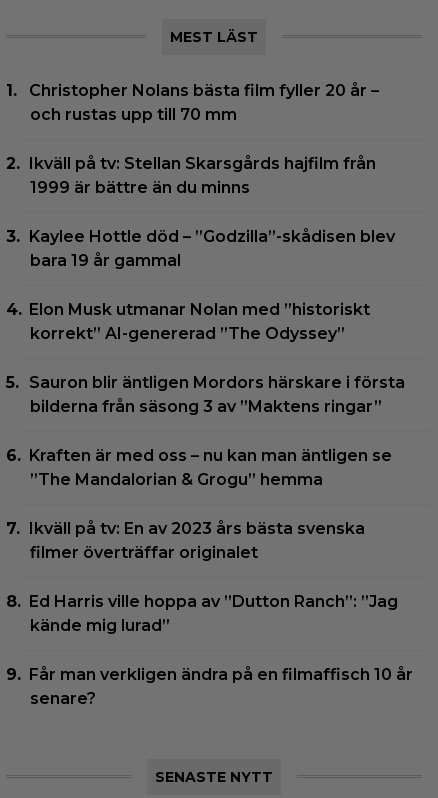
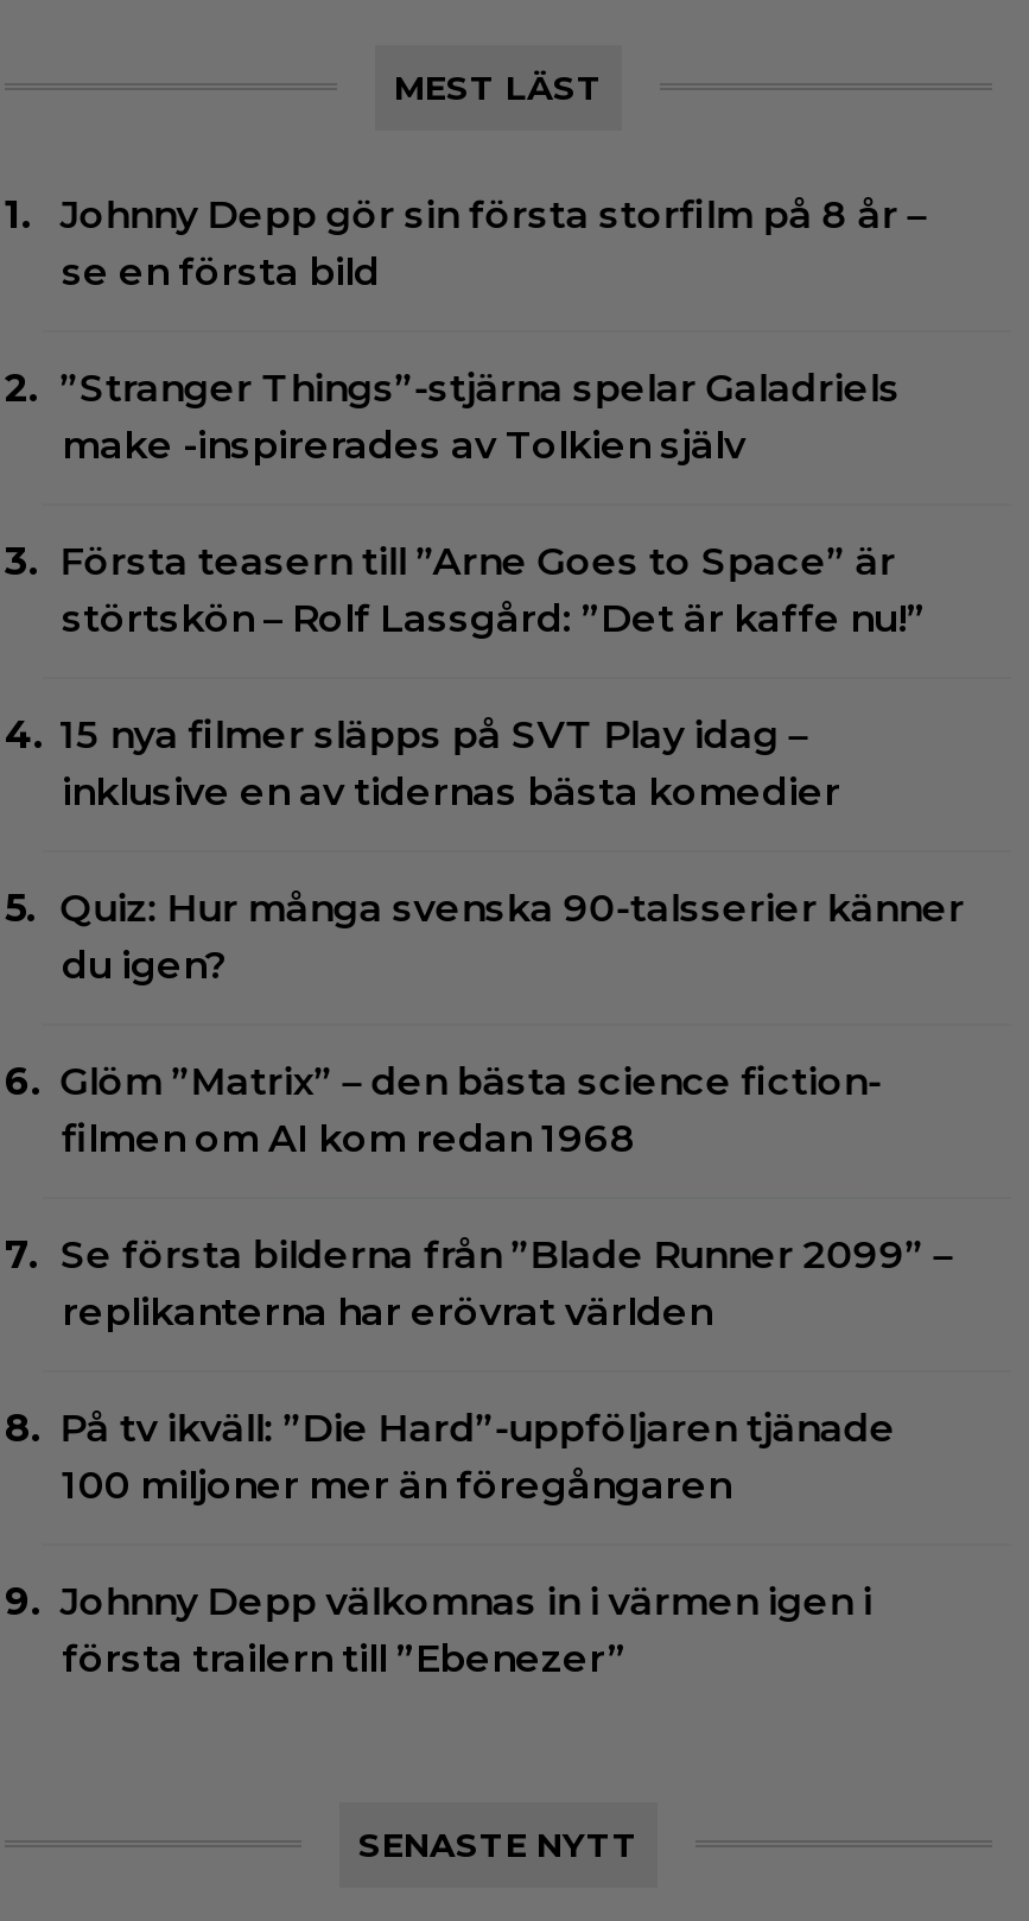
- Christopher Nolans bästa film fyller 20 år –
- och rustas upp till 70 mm
+ Johnny Depp gör sin första storfilm på 8 år –
+ se en första bild

- Ikväll på tv: Stellan Skarsgårds hajfilm från
- 1999 är bättre än du minns
+ ”Stranger Things”-stjärna spelar Galadriels
+ make -inspirerades av Tolkien själv

- Kaylee Hottle död – ”Godzilla”-skådisen blev
- bara 19 år gammal
+ Första teasern till ”Arne Goes to Space” är
+ störtskön – Rolf Lassgård: ”Det är kaffe nu!”

- Elon Musk utmanar Nolan med ”historiskt
- korrekt” AI-genererad ”The Odyssey”
+ 15 nya filmer släpps på SVT Play idag –
+ inklusive en av tidernas bästa komedier

- Sauron blir äntligen Mordors härskare i första
- bilderna från säsong 3 av ”Maktens ringar”
+ Quiz: Hur många svenska 90-talsserier känner
+ du igen?

- Kraften är med oss – nu kan man äntligen se
- ”The Mandalorian & Grogu” hemma
+ Glöm ”Matrix” – den bästa science fiction-
+ filmen om AI kom redan 1968

- Ikväll på tv: En av 2023 års bästa svenska
- filmer överträffar originalet
+ Se första bilderna från ”Blade Runner 2099” –
+ replikanterna har erövrat världen

- Ed Harris ville hoppa av ”Dutton Ranch”: ”Jag
- kände mig lurad”
+ På tv ikväll: ”Die Hard”-uppföljaren tjänade
+ 100 miljoner mer än föregångaren

- Får man verkligen ändra på en filmaffisch 10 år
- senare?
+ Johnny Depp välkomnas in i värmen igen i
+ första trailern till ”Ebenezer”
